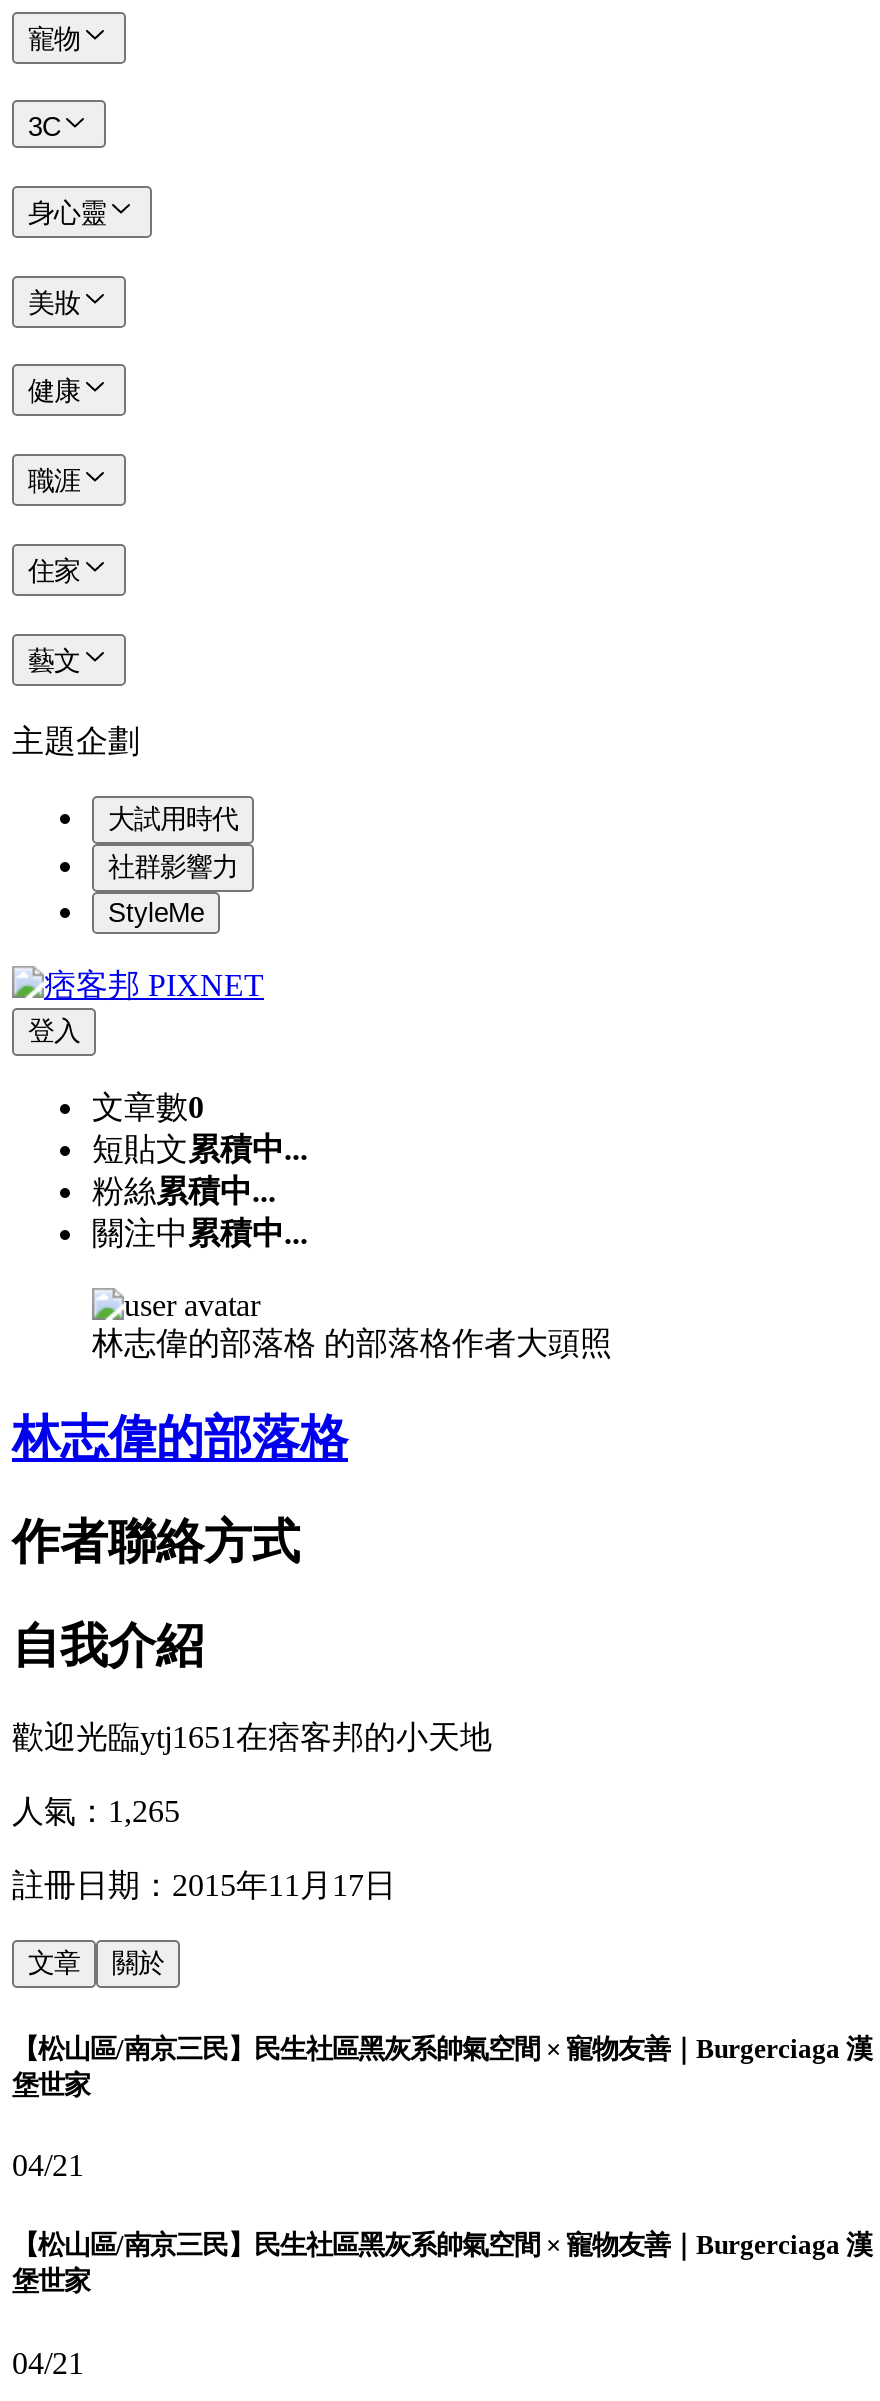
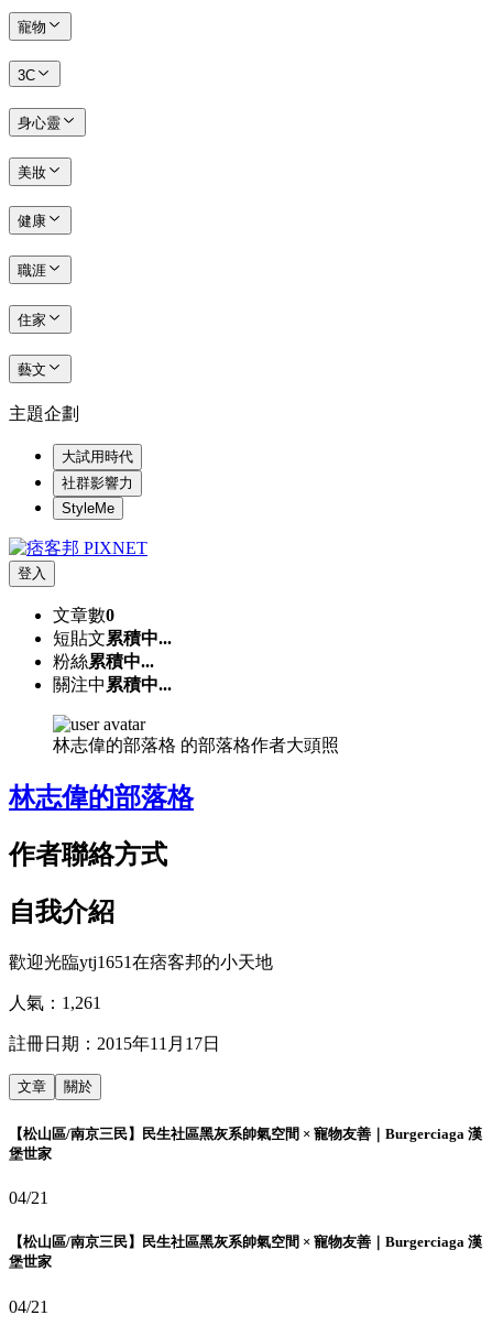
- 人氣：1,265
+ 人氣：1,261
